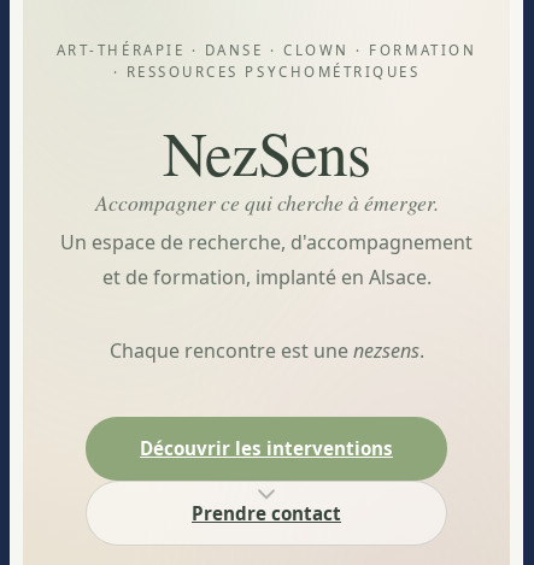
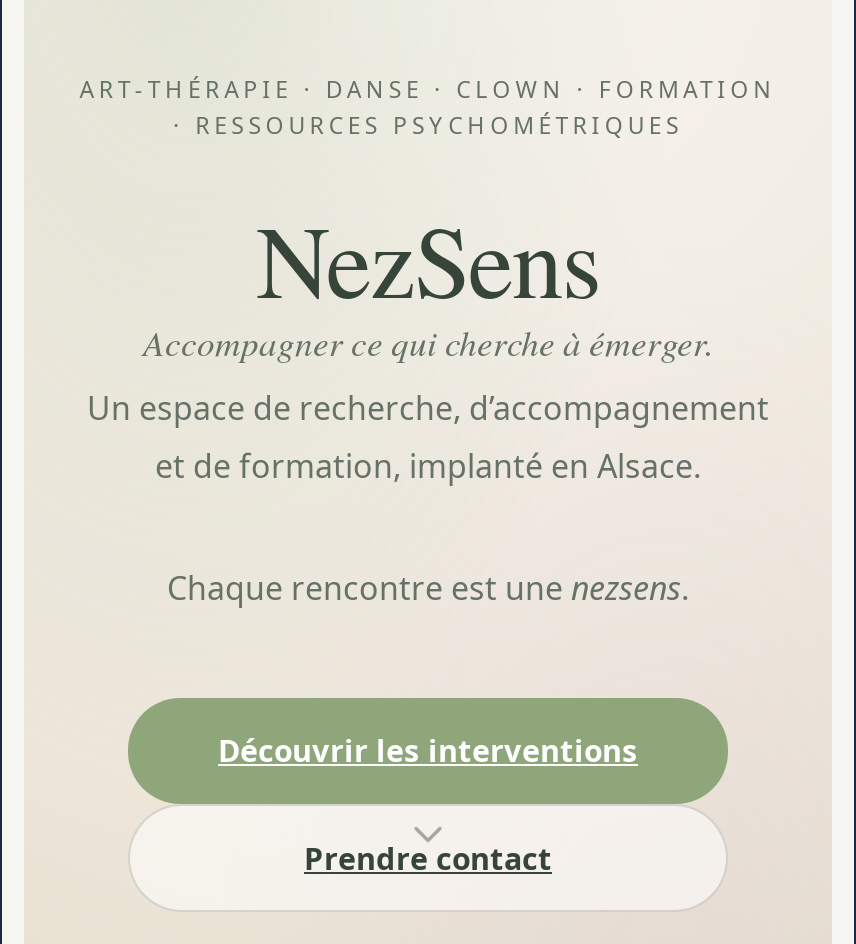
- Un espace de recherche, d'accompagnement
+ Un espace de recherche, d’accompagnement
